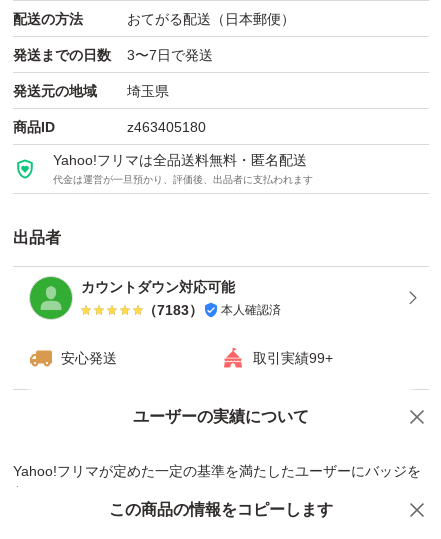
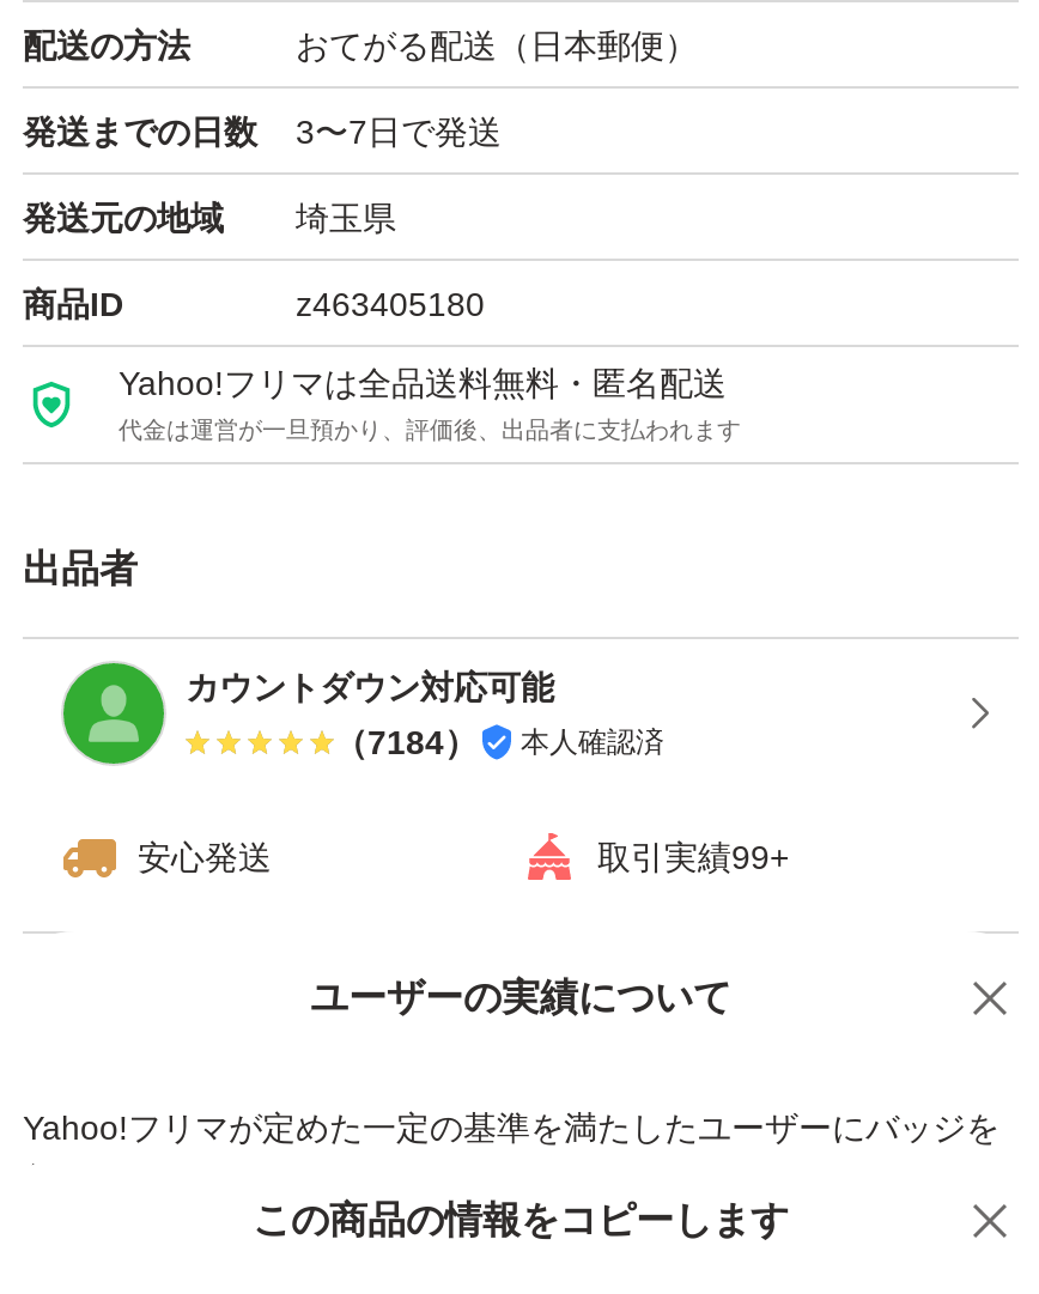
- （7183） 本人確認済
+ （7184） 本人確認済
